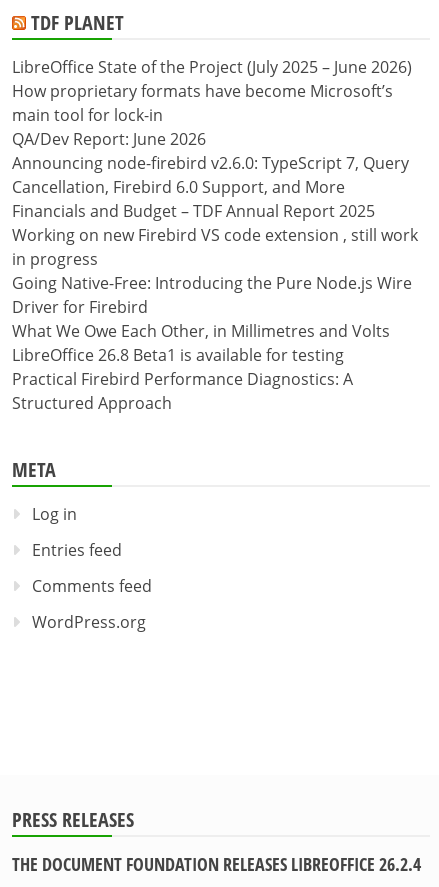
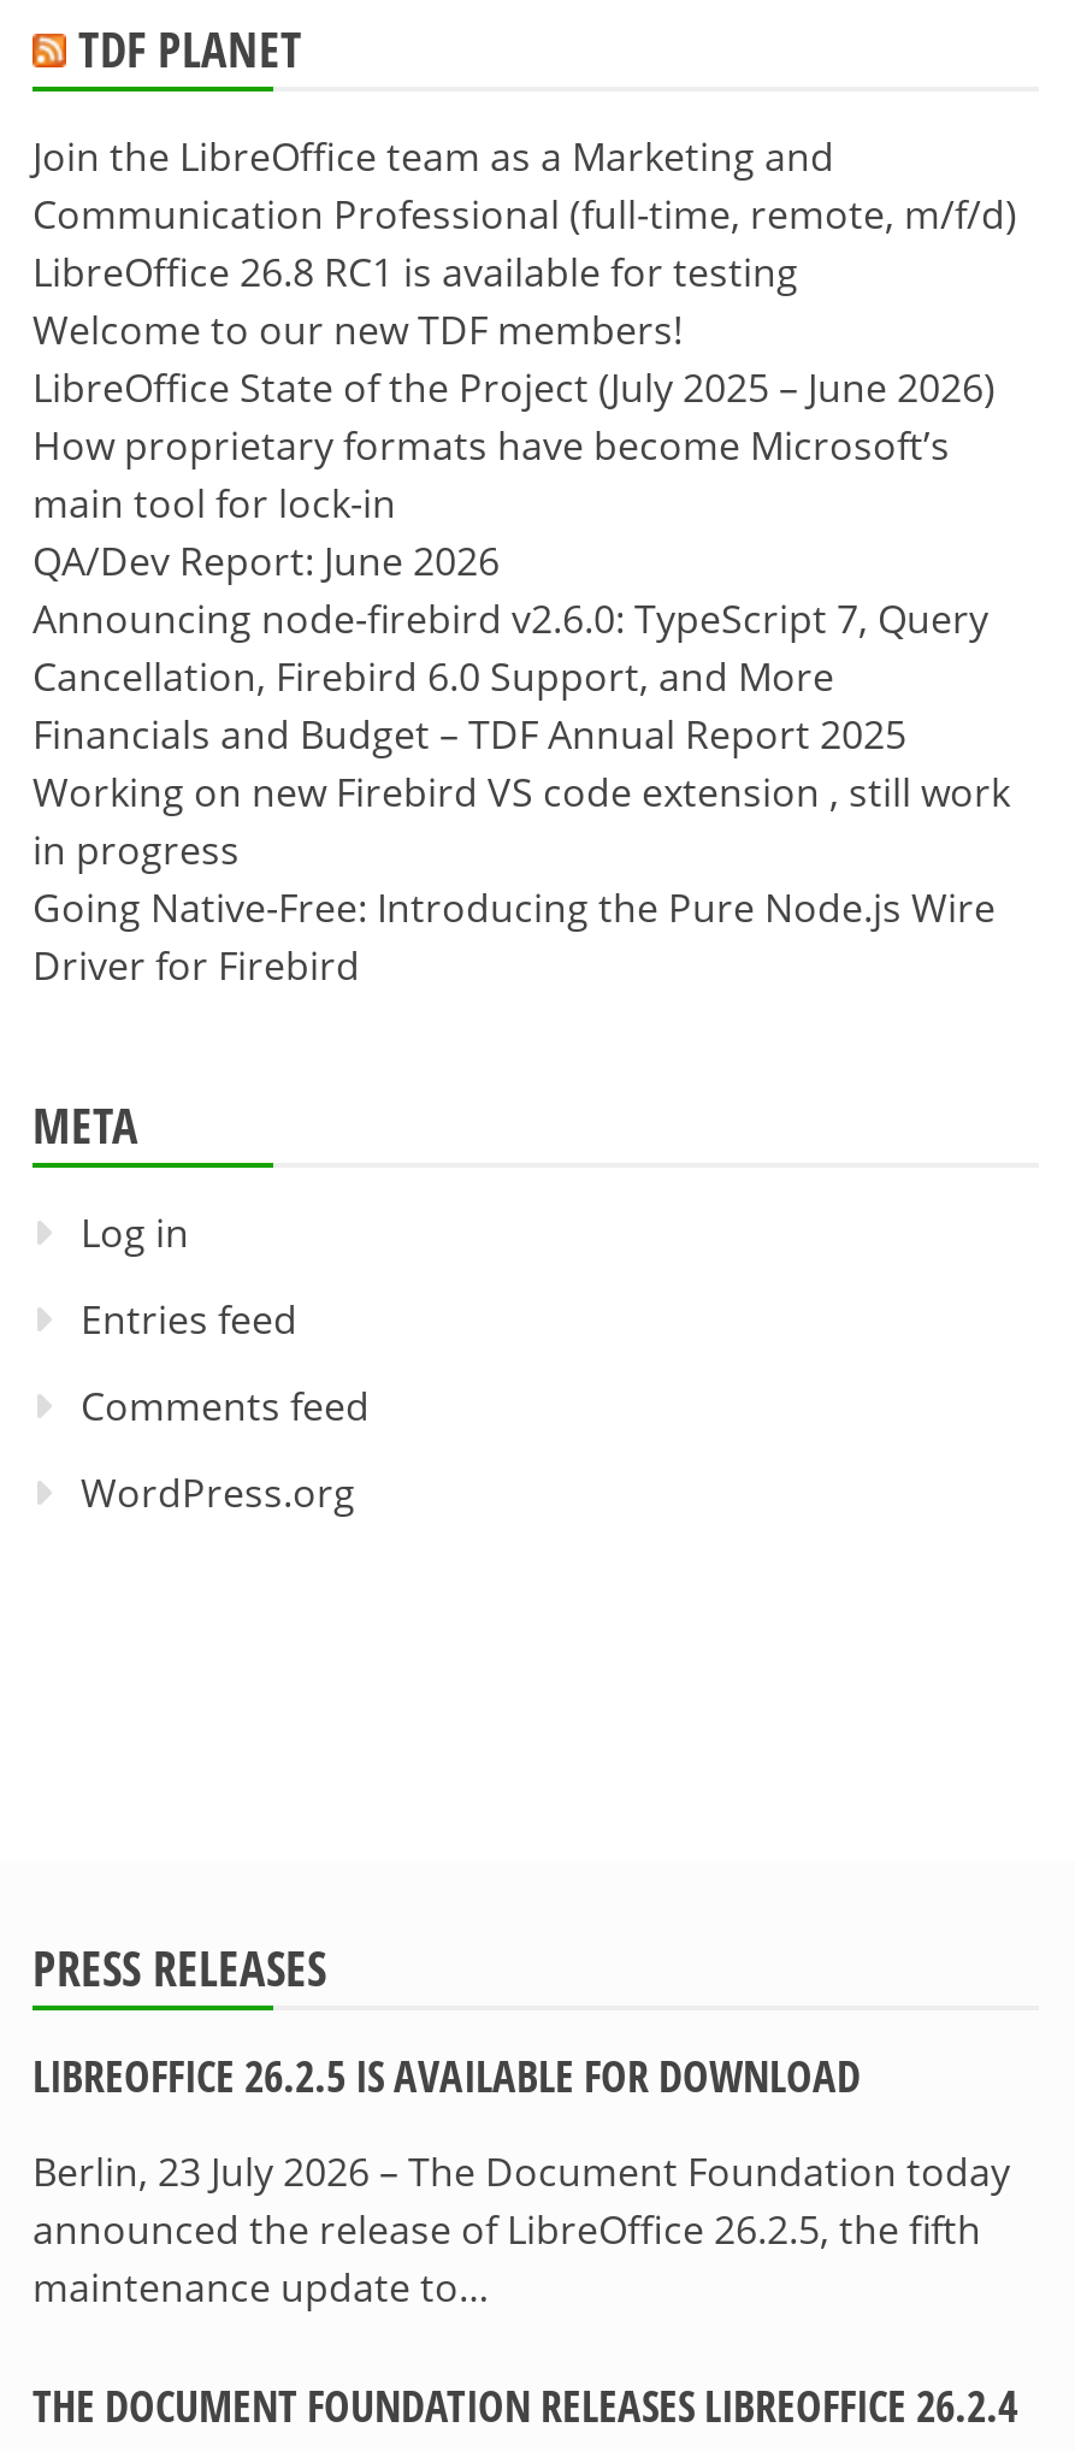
+ Join the LibreOffice team as a Marketing and
+ Communication Professional (full-time, remote, m/f/d)
+ LibreOffice 26.8 RC1 is available for testing
+ Welcome to our new TDF members!

- What We Owe Each Other, in Millimetres and Volts
- LibreOffice 26.8 Beta1 is available for testing
- Practical Firebird Performance Diagnostics: A
- Structured Approach

+ LIBREOFFICE 26.2.5 IS AVAILABLE FOR DOWNLOAD
+ Berlin, 23 July 2026 – The Document Foundation today
+ announced the release of LibreOffice 26.2.5, the fifth
+ maintenance update to…
